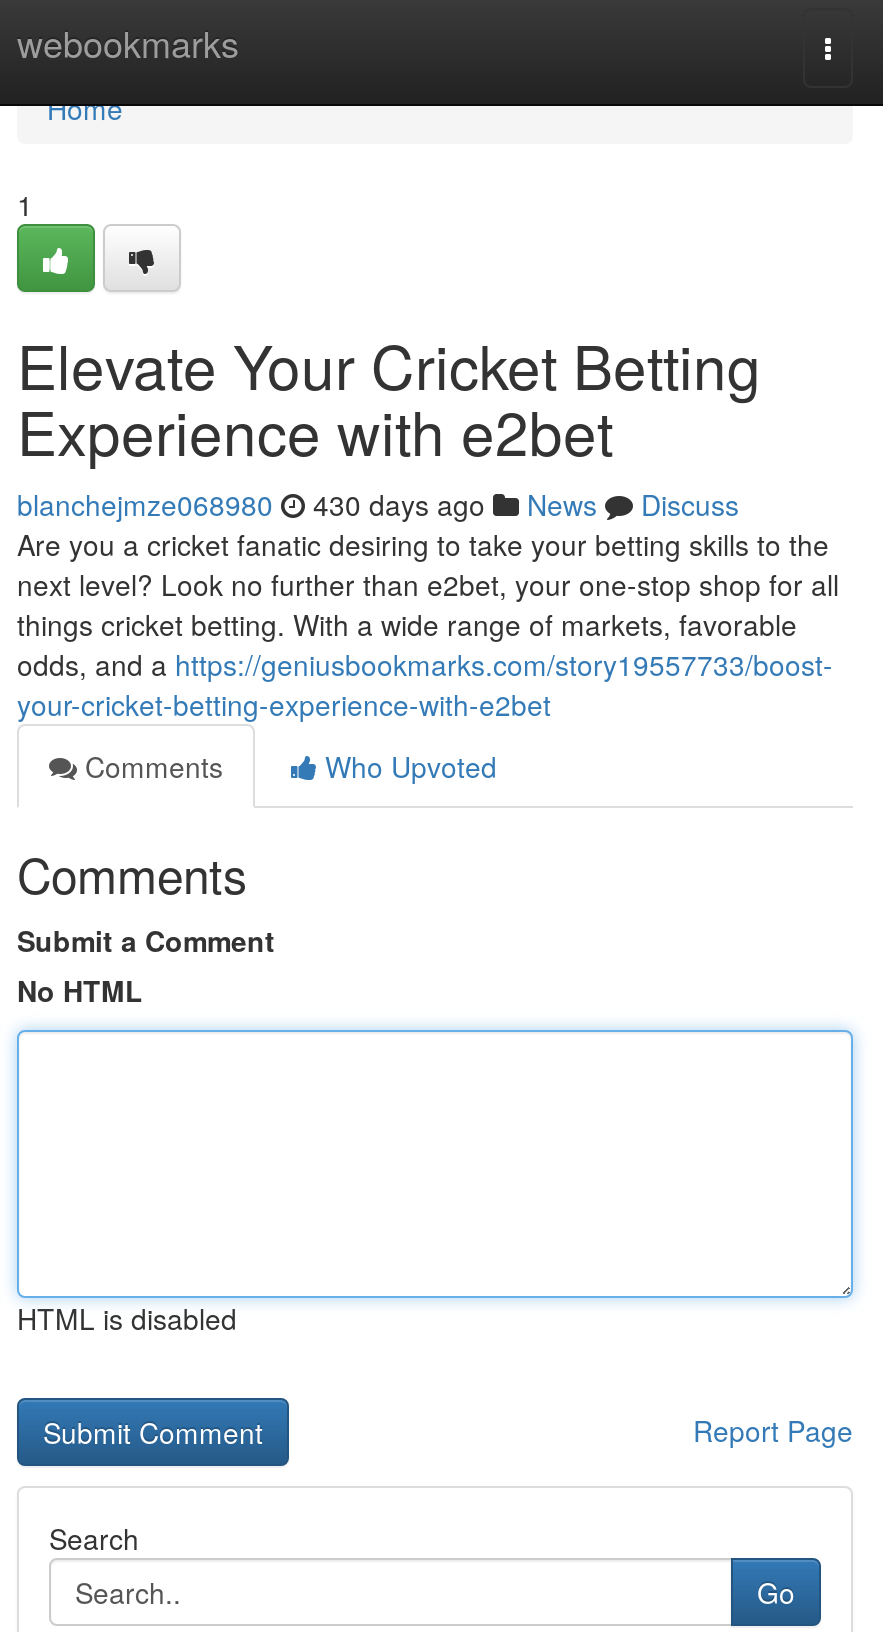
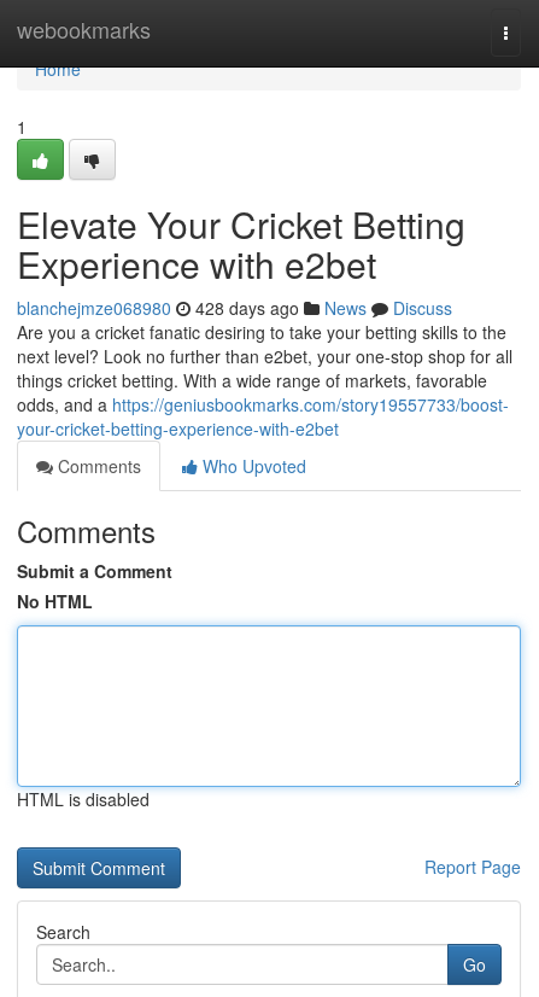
- blanchejmze068980 430 days ago News Discuss
+ blanchejmze068980 428 days ago News Discuss
